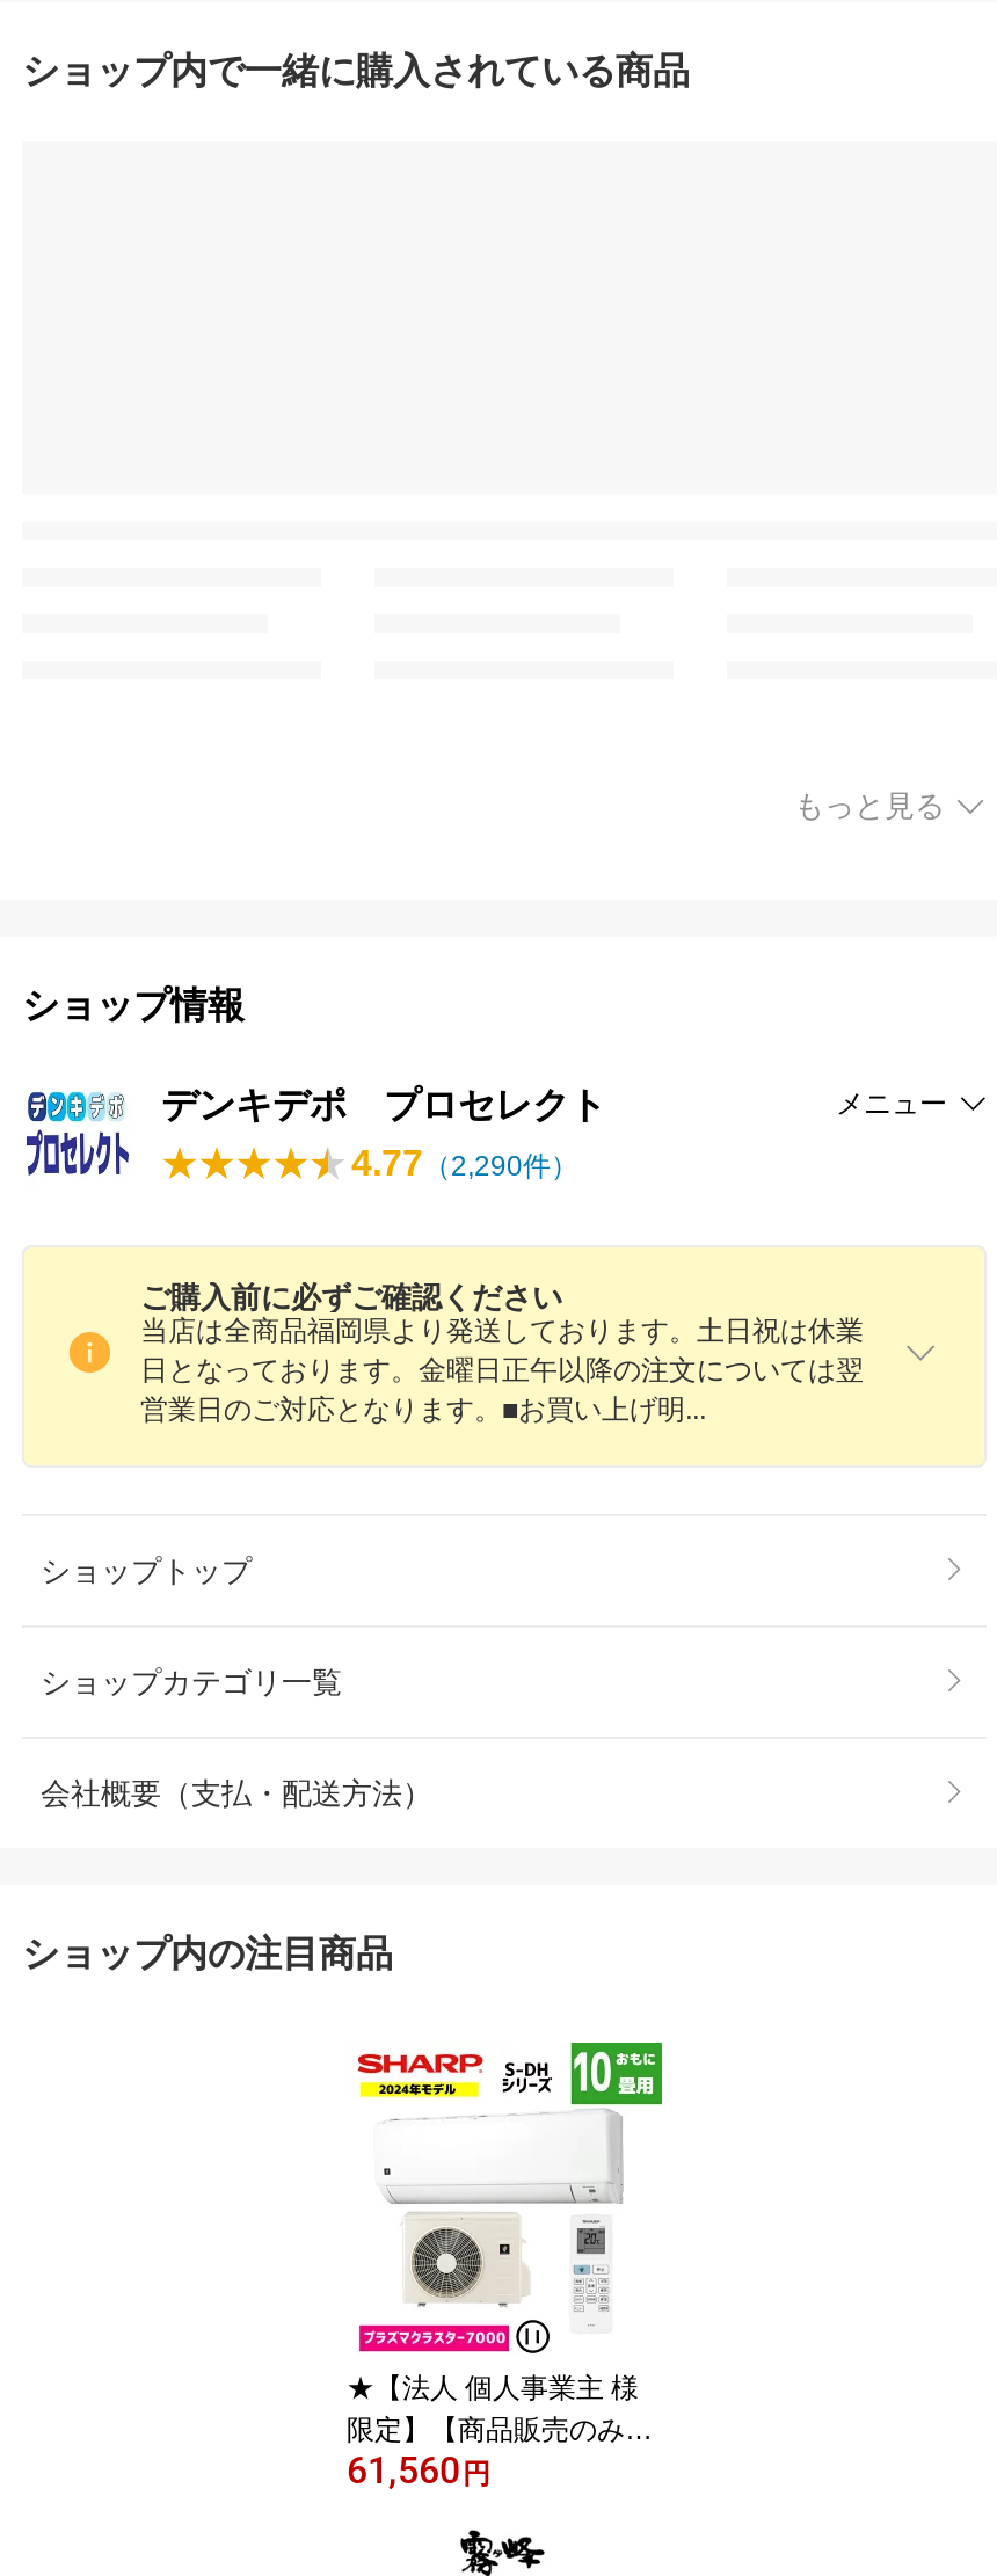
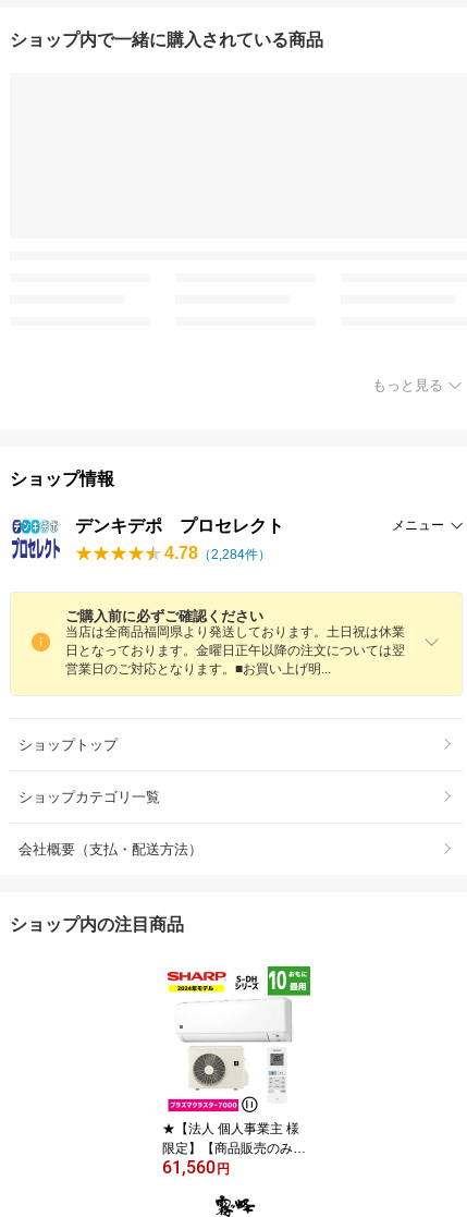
- 4.77（2,290件）
+ 4.78（2,284件）
